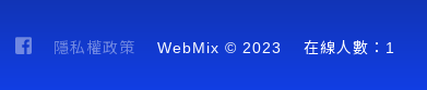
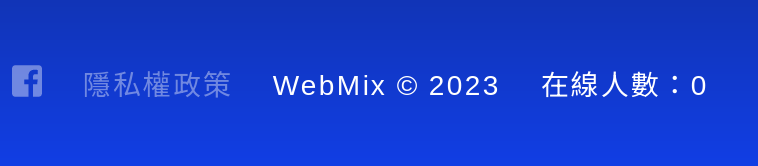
- 隱私權政策 WebMix © 2023 在線人數：1
+ 隱私權政策 WebMix © 2023 在線人數：0
